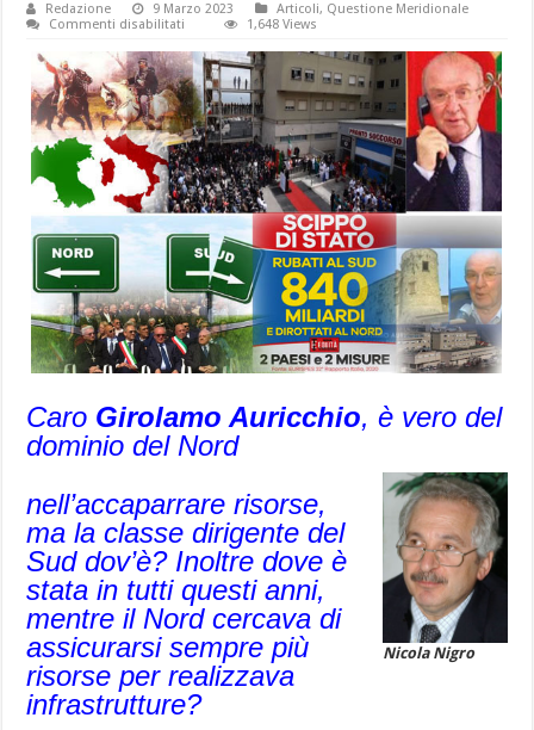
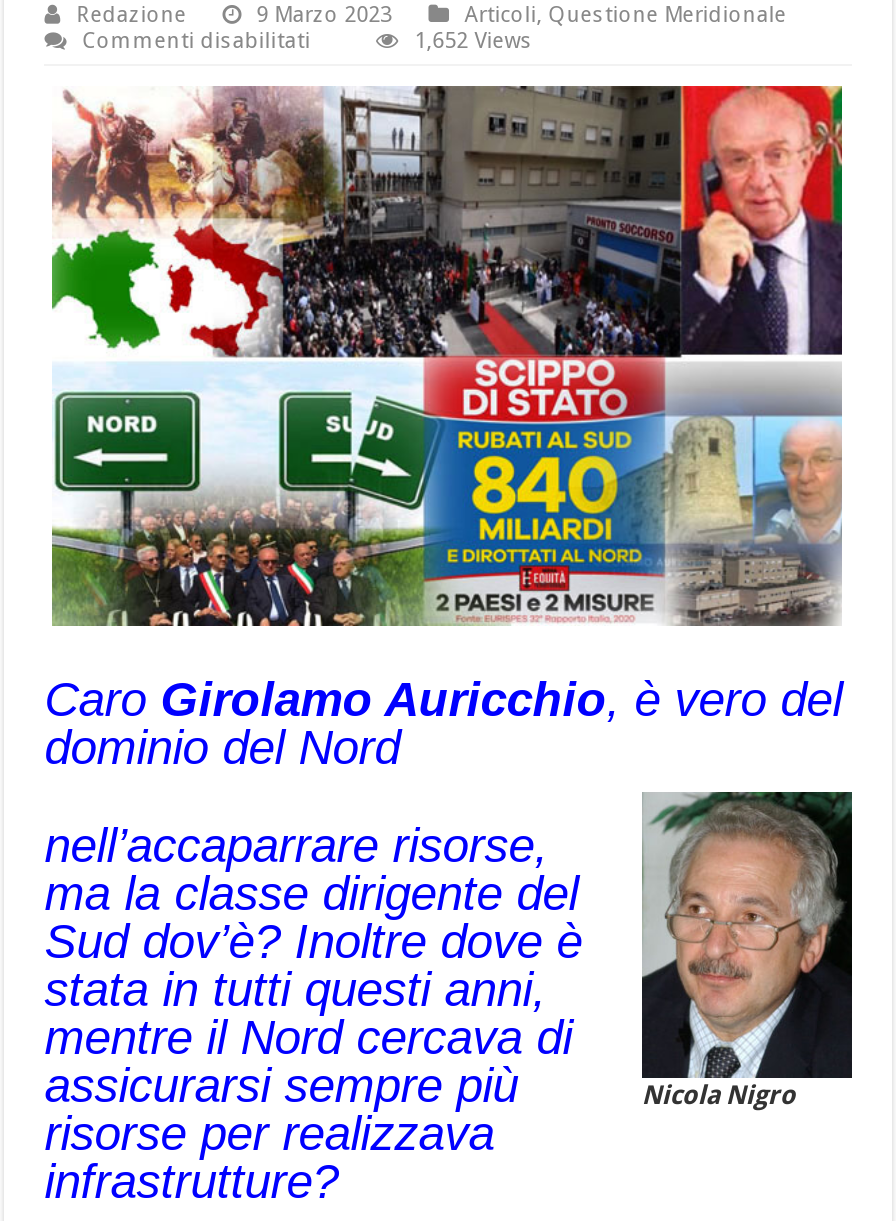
- 1,648 Views
+ 1,652 Views
